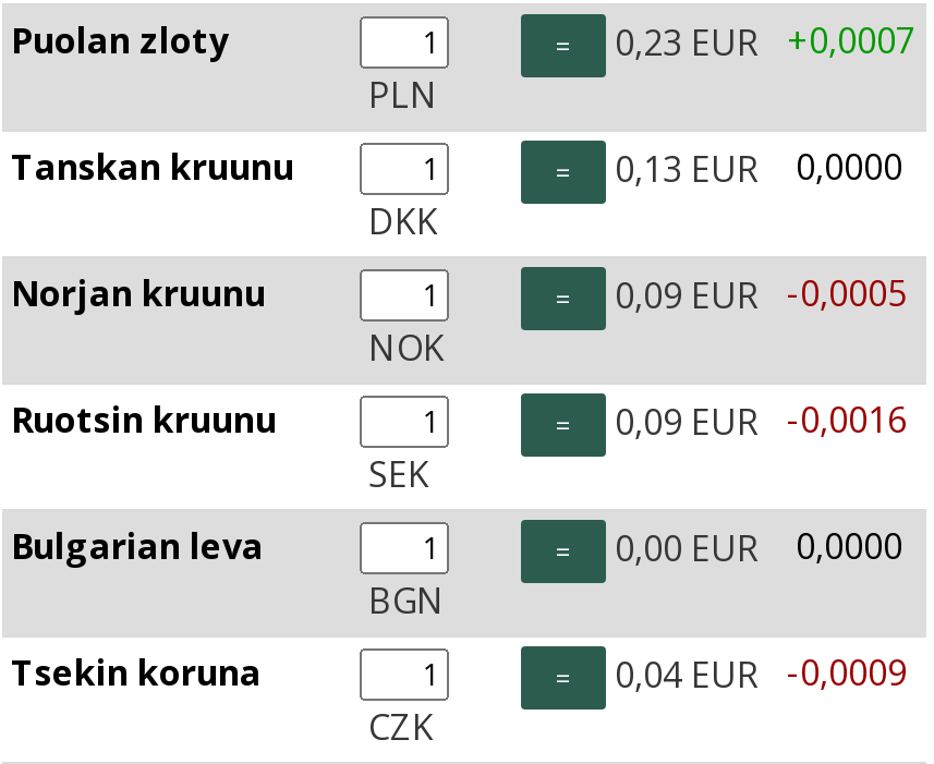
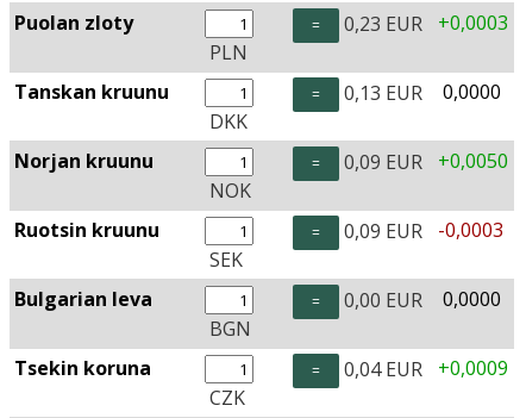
- 0,23 EUR +0,0007
+ 0,23 EUR +0,0003

- 0,09 EUR -0,0005
+ 0,09 EUR +0,0050

- 0,09 EUR -0,0016
+ 0,09 EUR -0,0003

- 0,04 EUR -0,0009
+ 0,04 EUR +0,0009
